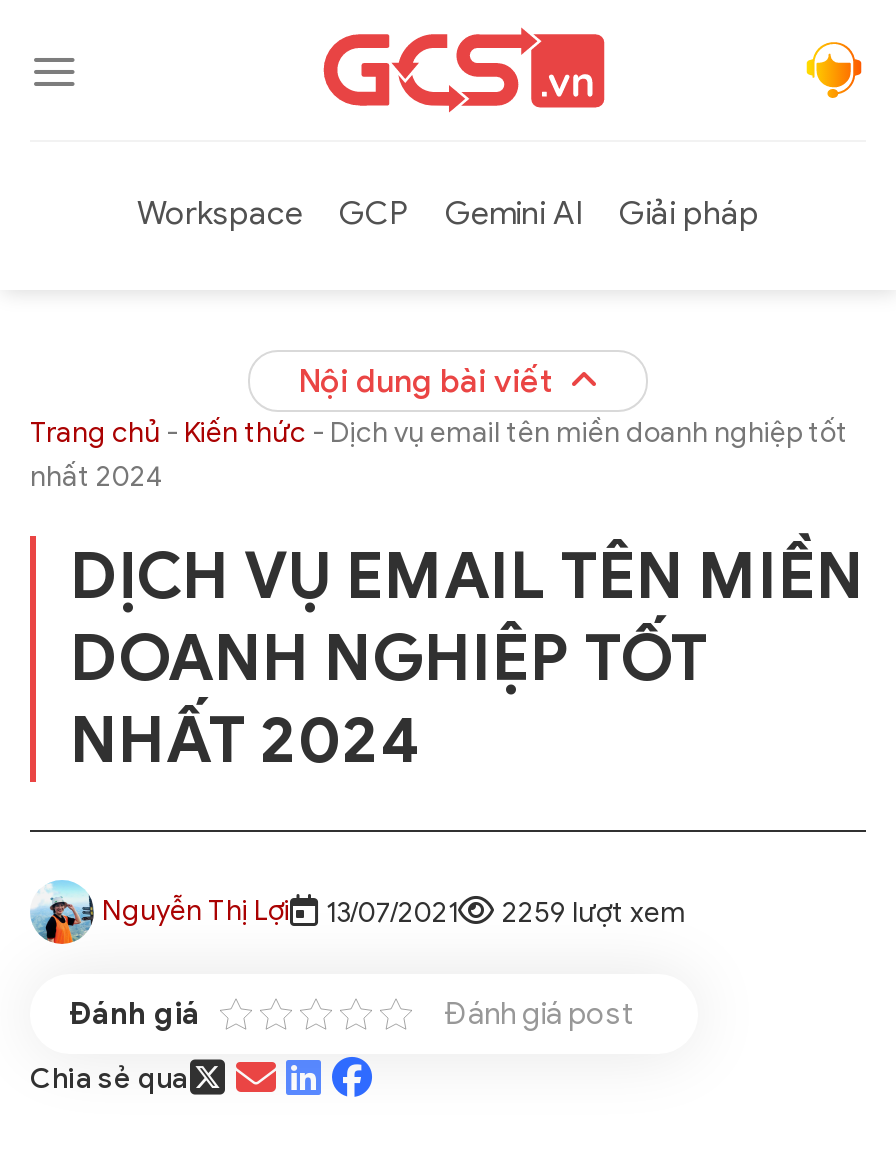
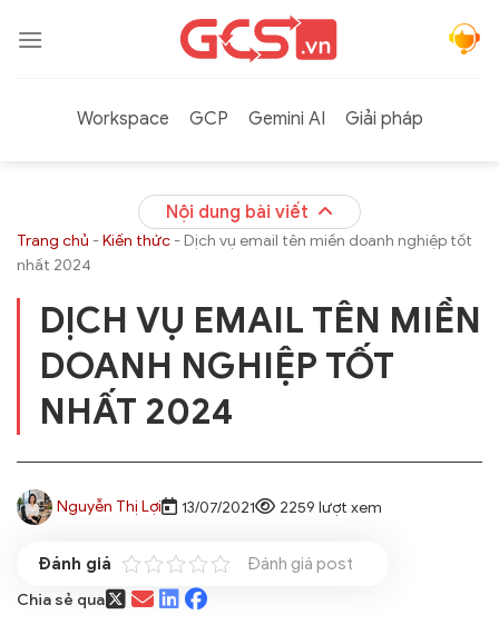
- [image]
+ [image]
